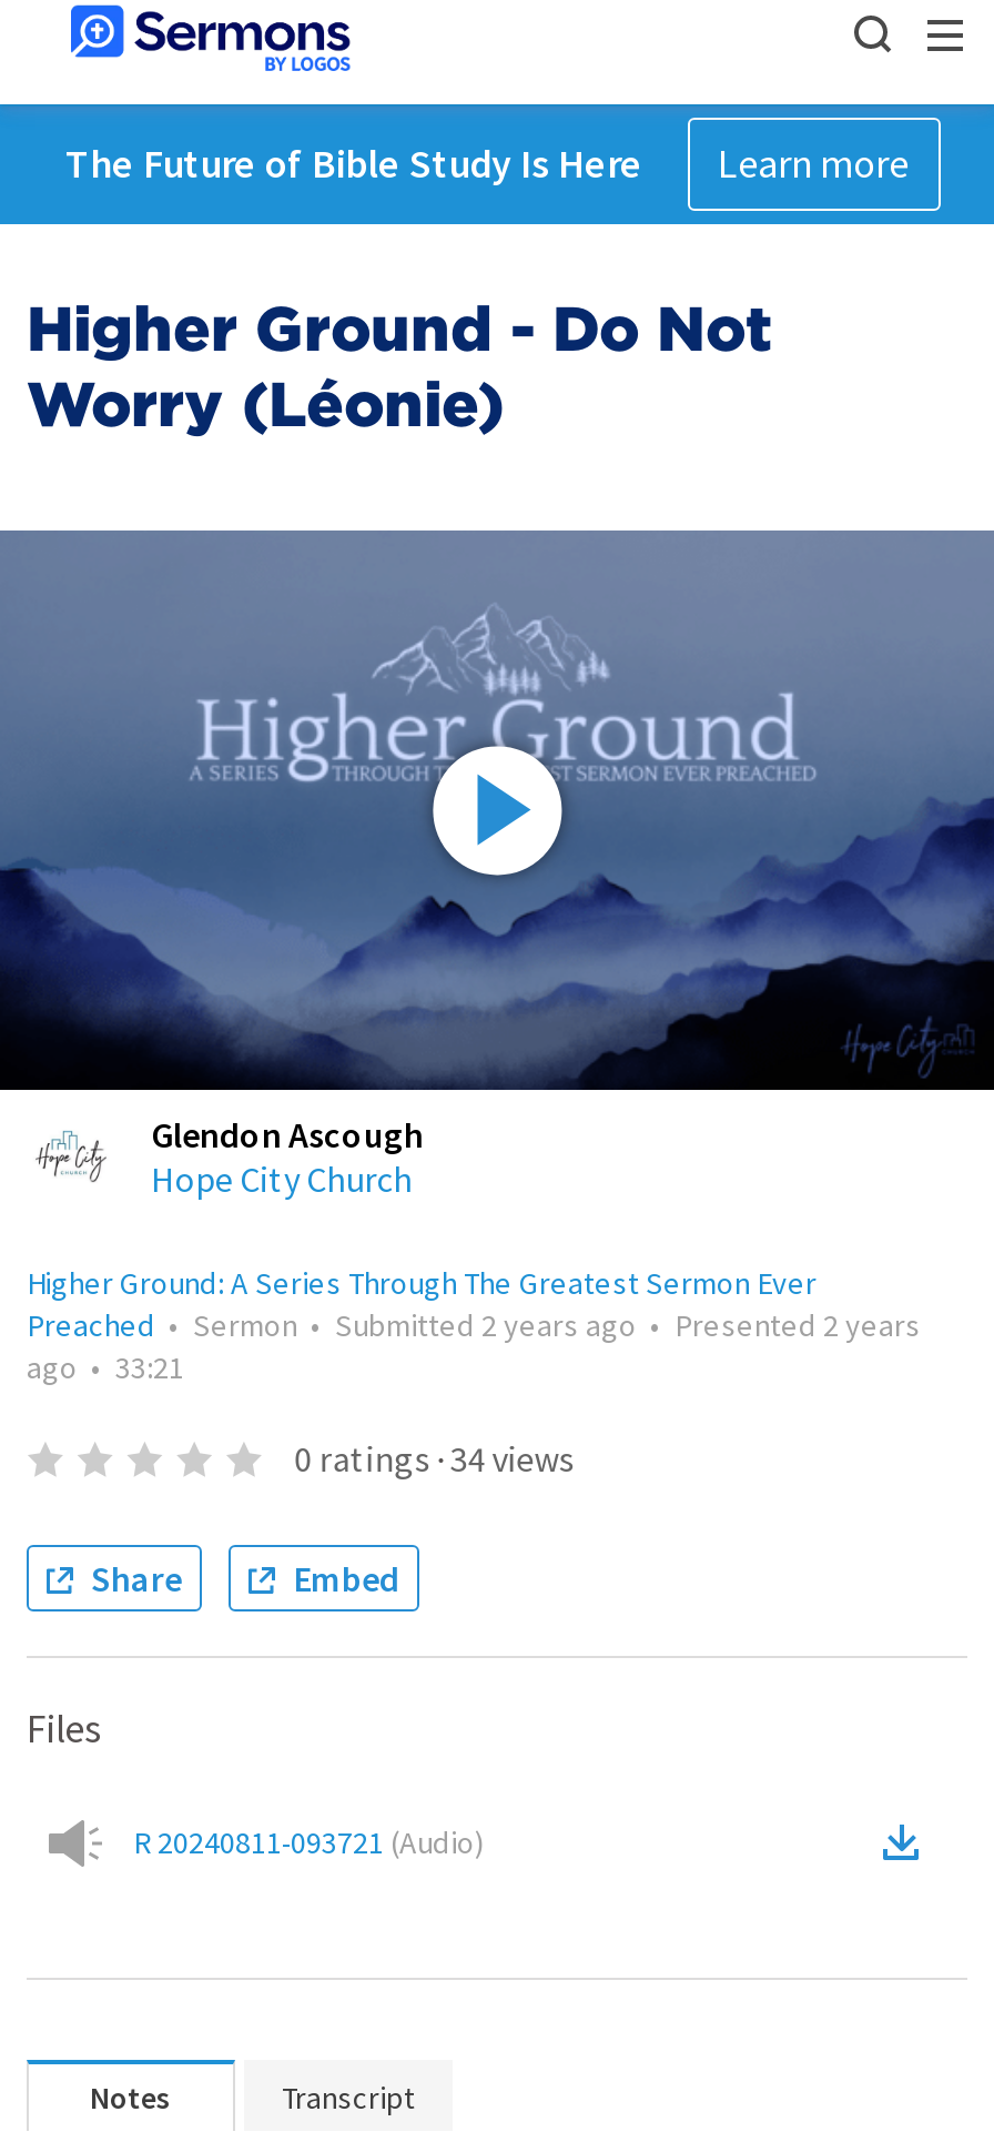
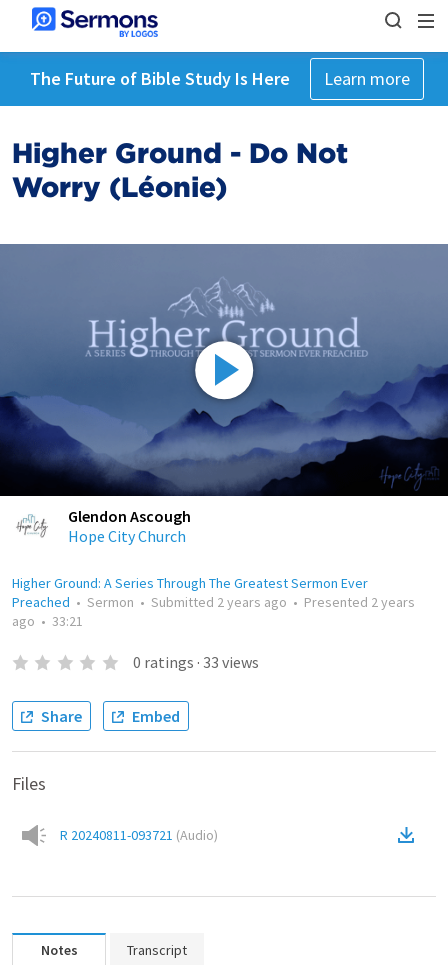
- 0 ratings · 34 views
+ 0 ratings · 33 views
